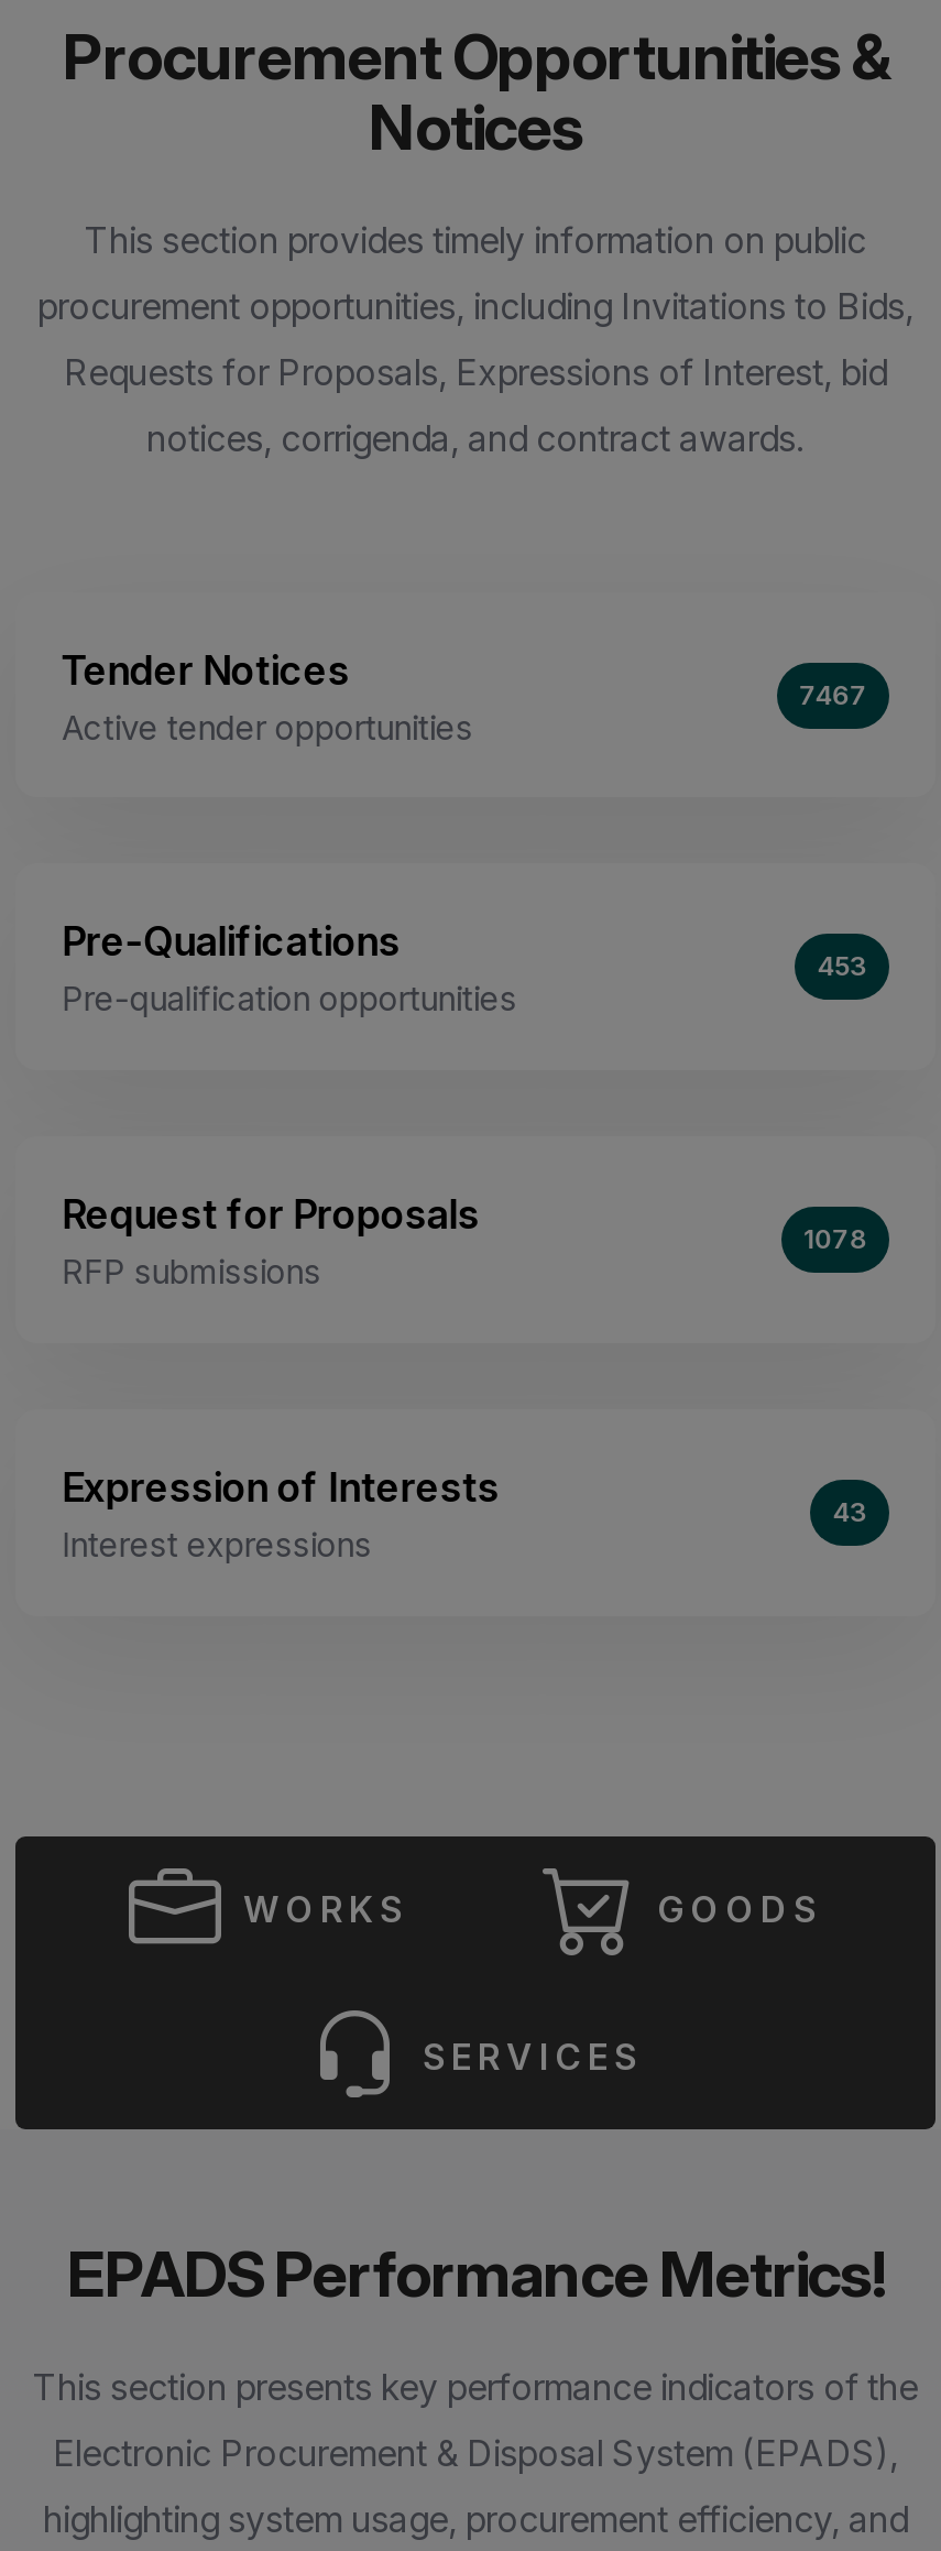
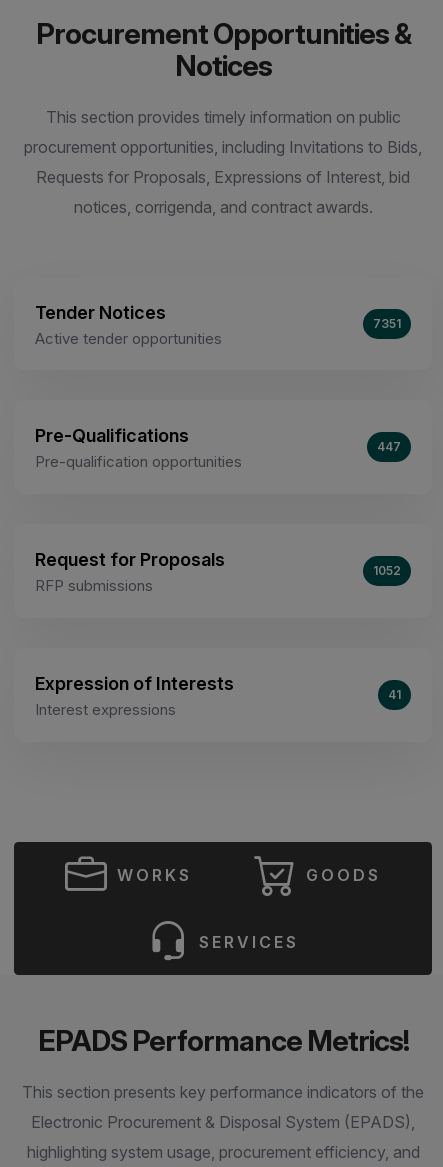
- 7467
+ 7351

- 453
+ 447

- 1078
+ 1052

- 43
+ 41
